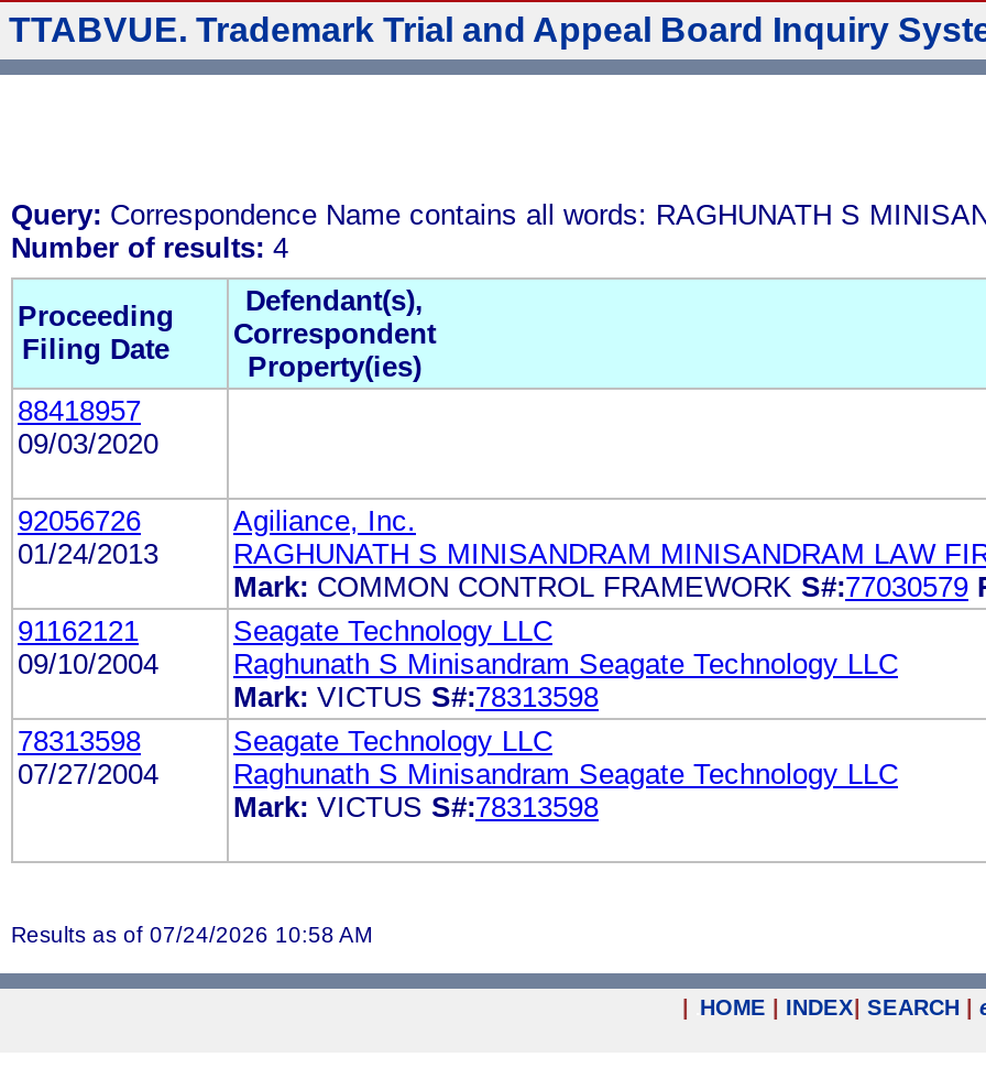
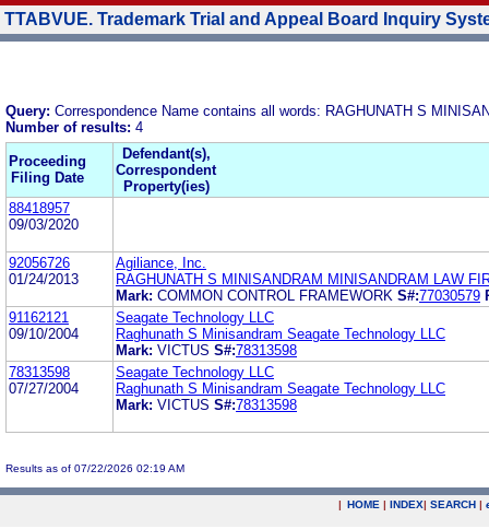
- Results as of 07/24/2026 10:58 AM
+ Results as of 07/22/2026 02:19 AM
